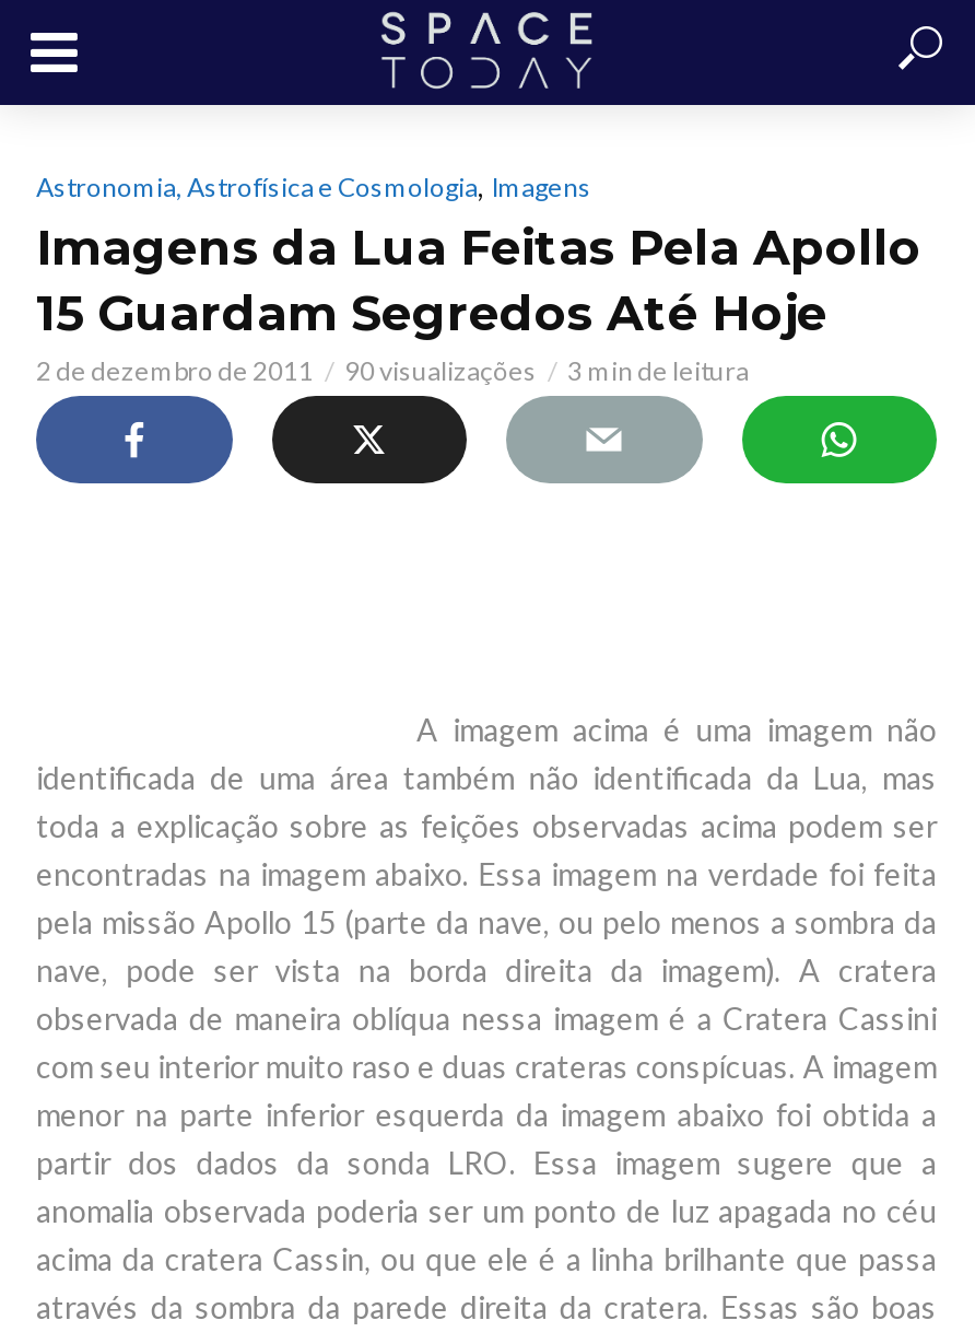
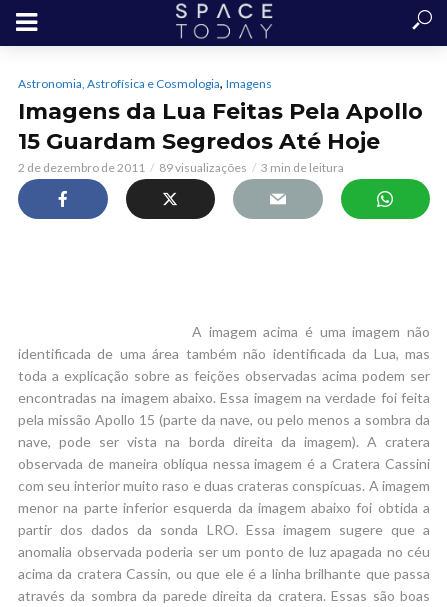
- 90 visualizações
+ 89 visualizações
